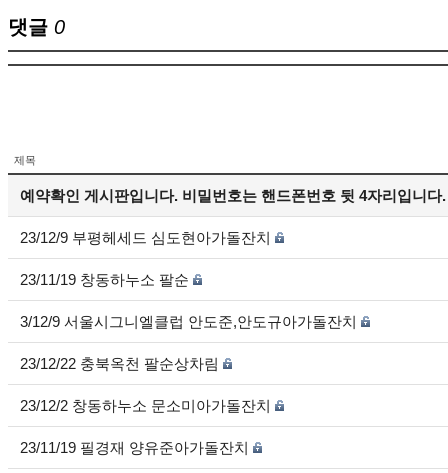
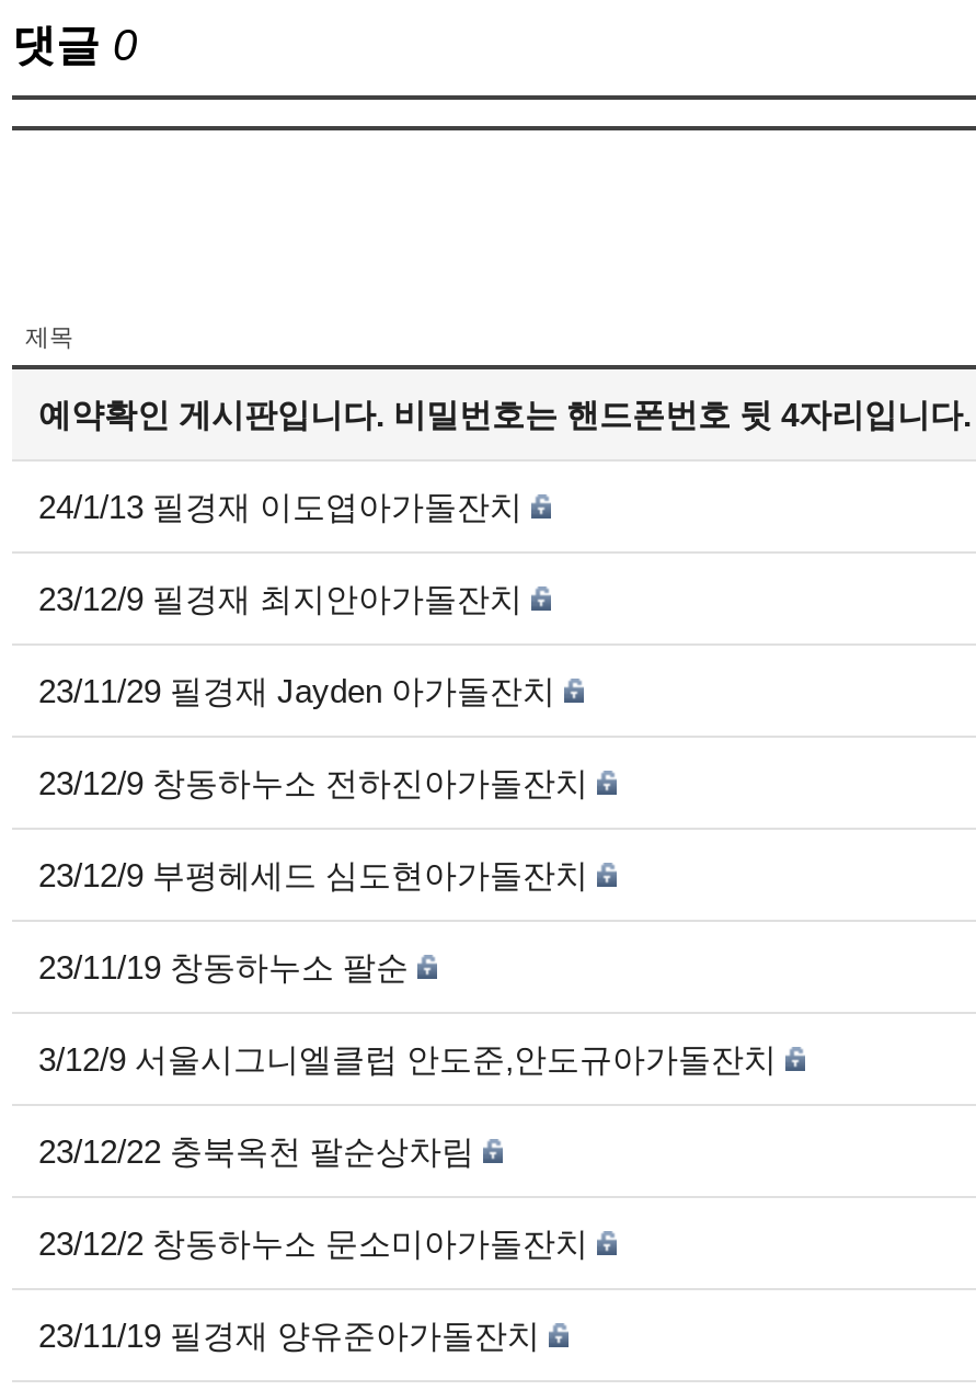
+ 24/1/13 필경재 이도엽아가돌잔치
+ 23/12/9 필경재 최지안아가돌잔치
+ 23/11/29 필경재 Jayden 아가돌잔치
+ 23/12/9 창동하누소 전하진아가돌잔치
